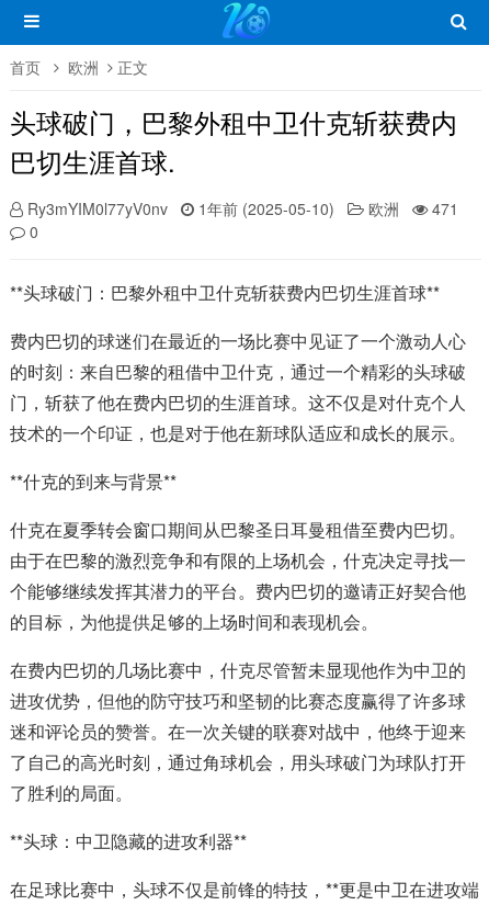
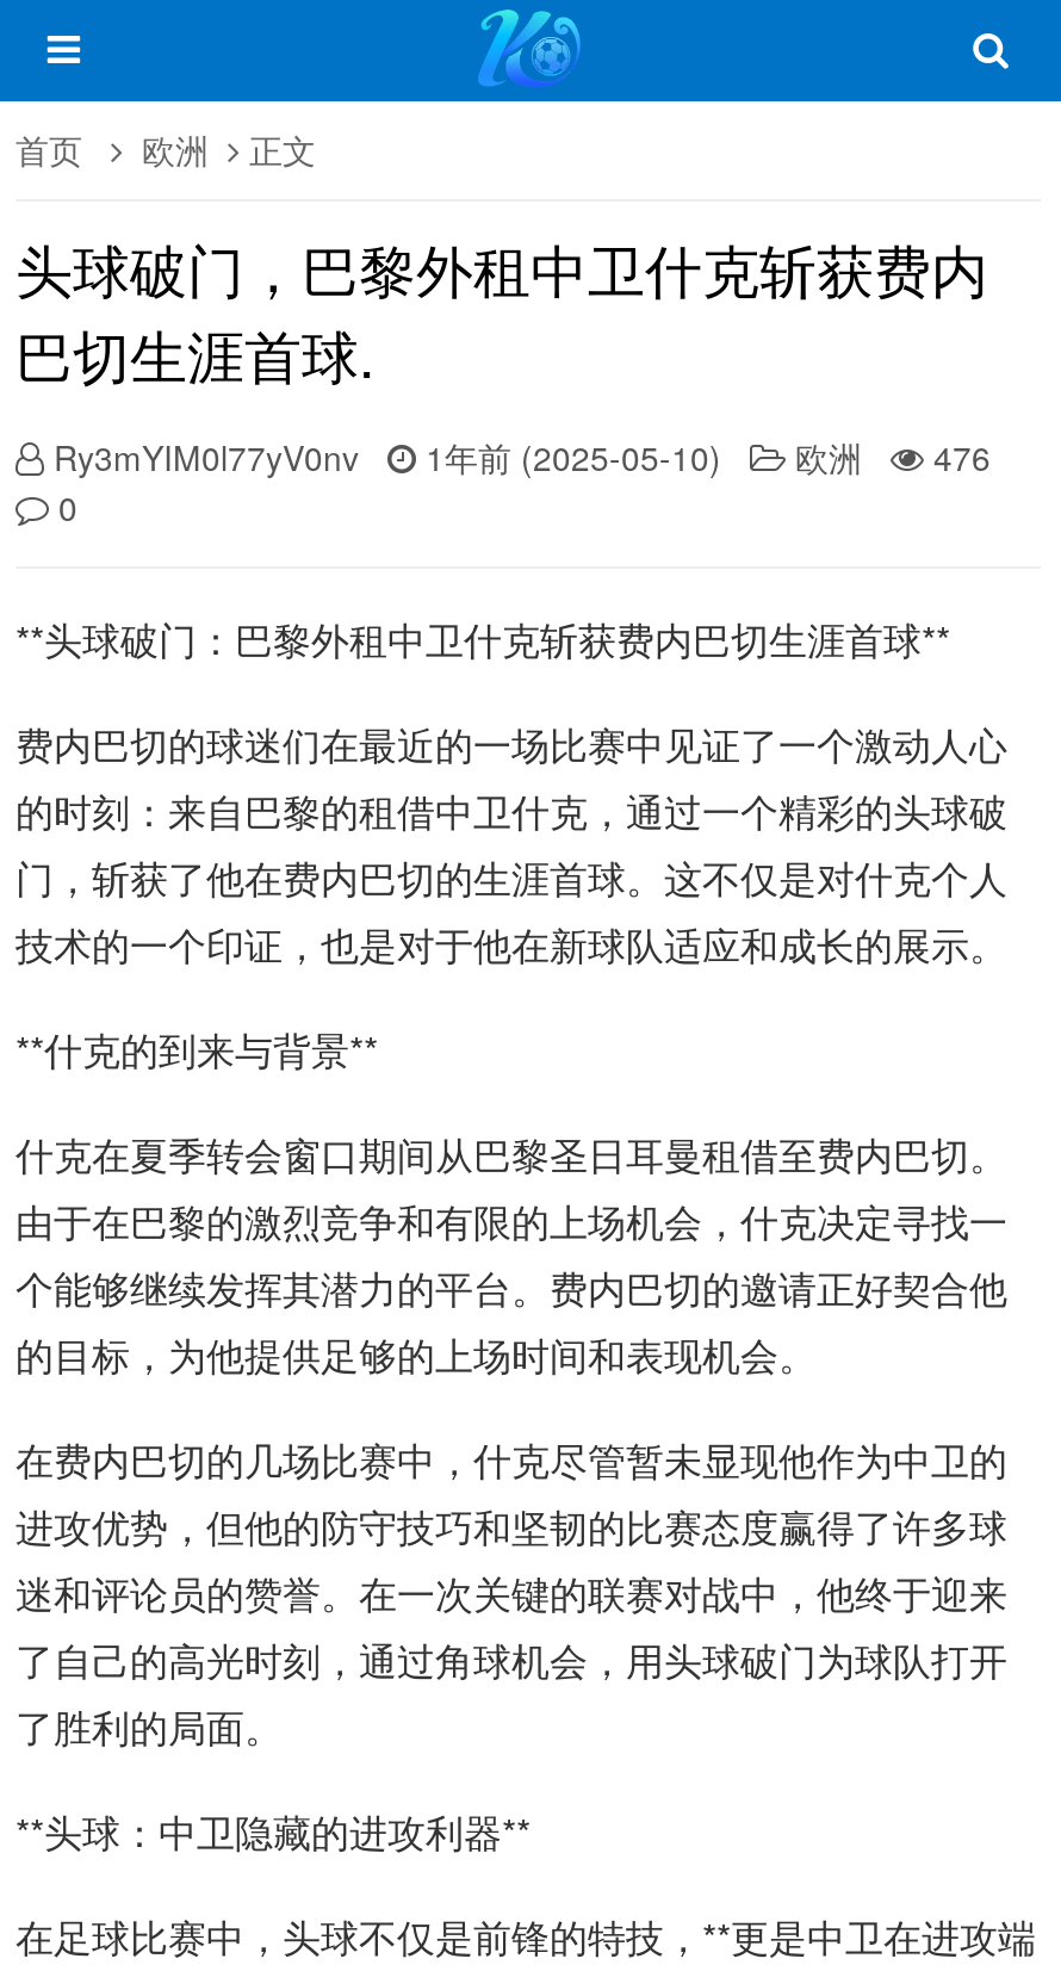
- Ry3mYIM0l77yV0nv 1年前 (2025-05-10) 欧洲 471
+ Ry3mYIM0l77yV0nv 1年前 (2025-05-10) 欧洲 476
